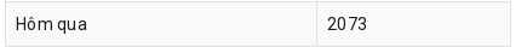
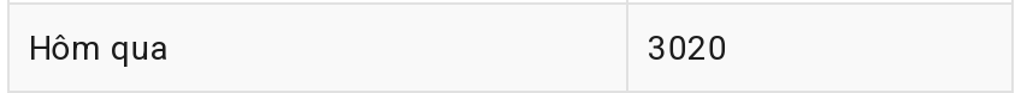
- 2073
+ 3020
